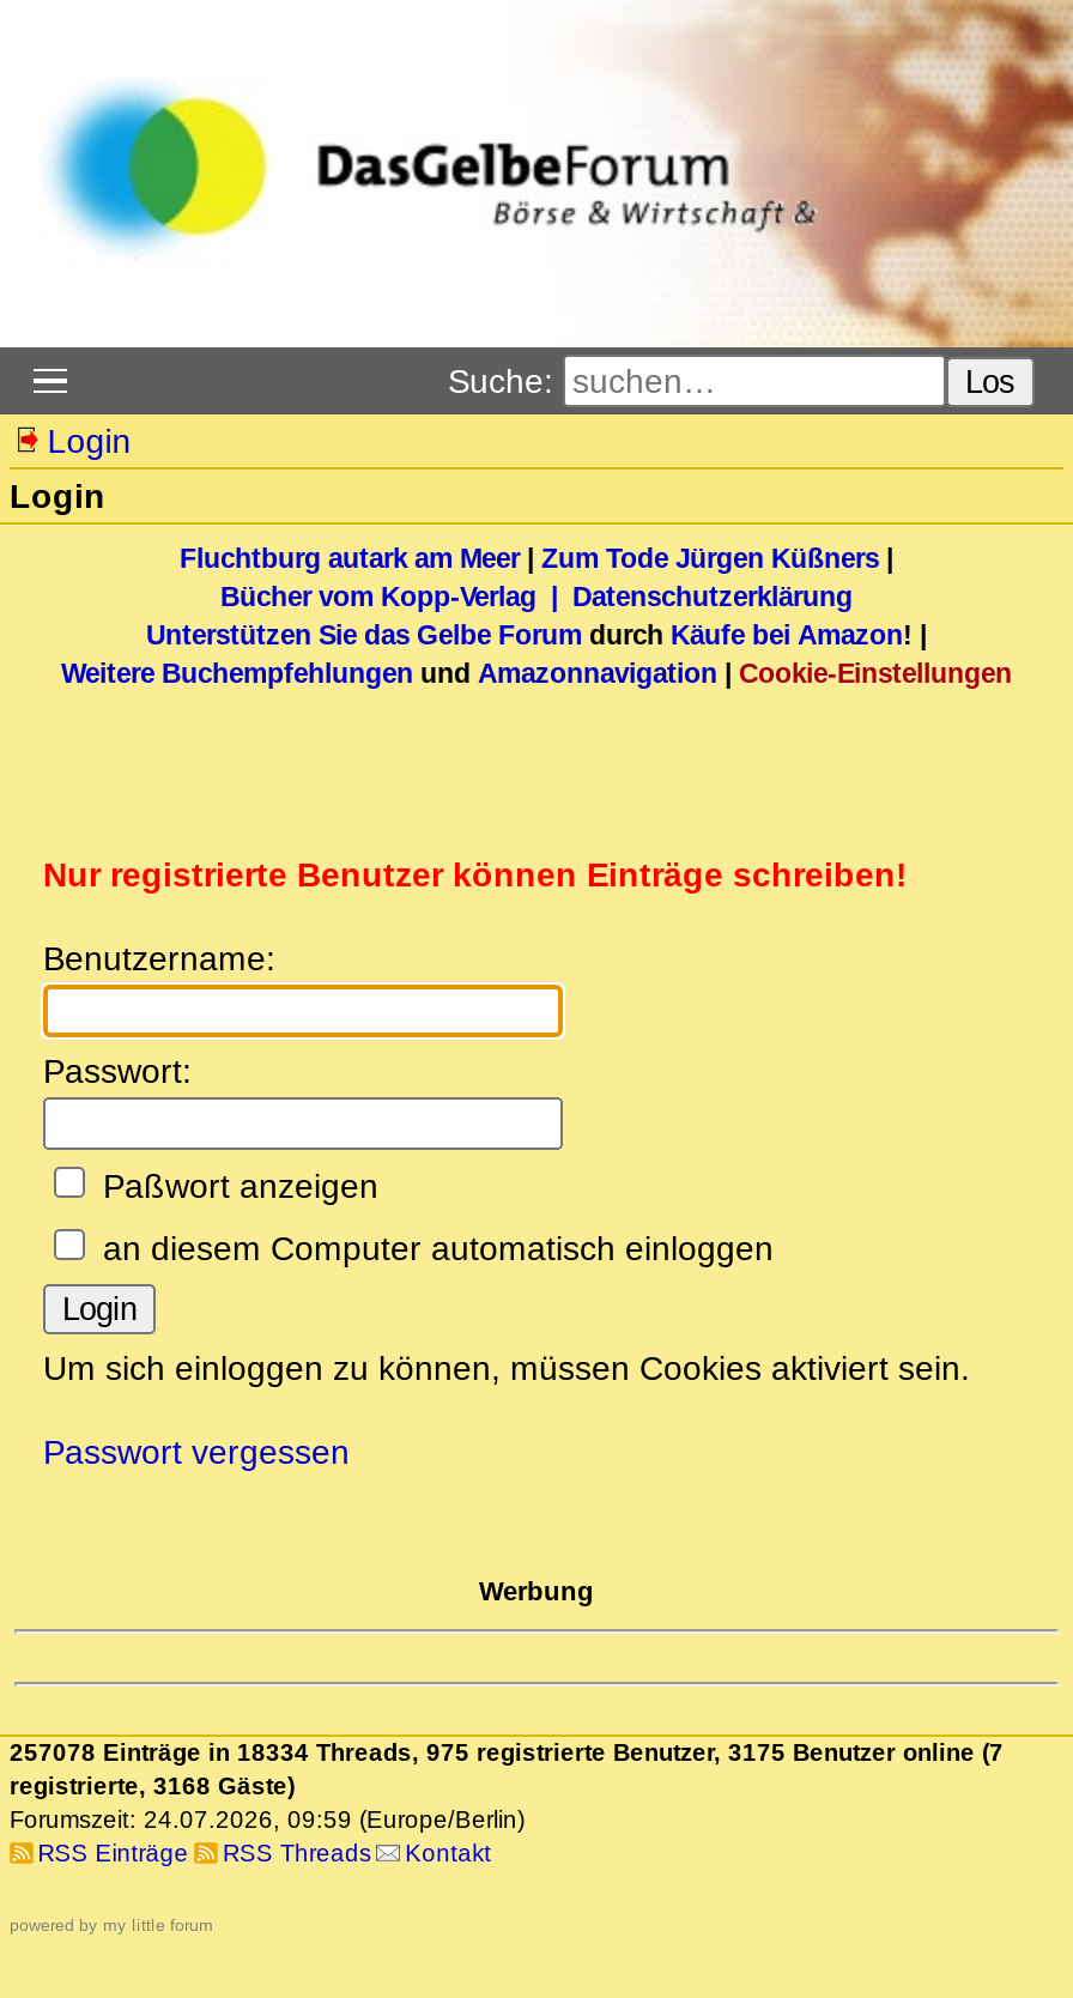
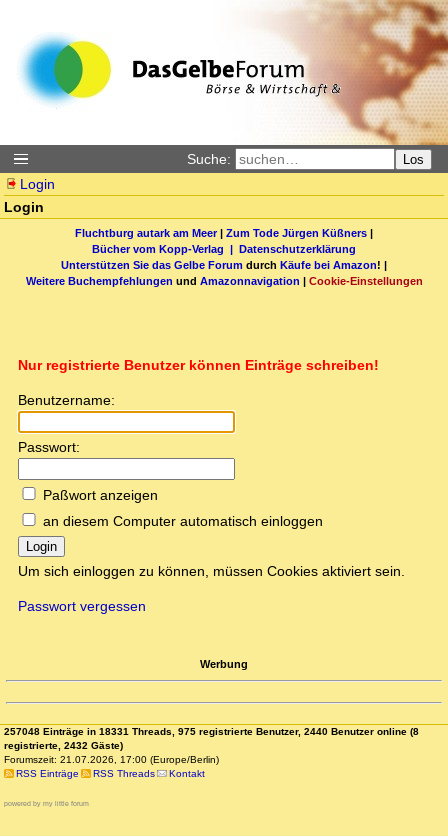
- 257078 Einträge in 18334 Threads, 975 registrierte Benutzer, 3175 Benutzer online (7
+ 257048 Einträge in 18331 Threads, 975 registrierte Benutzer, 2440 Benutzer online (8

- registrierte, 3168 Gäste)
+ registrierte, 2432 Gäste)

- Forumszeit: 24.07.2026, 09:59 (Europe/Berlin)
+ Forumszeit: 21.07.2026, 17:00 (Europe/Berlin)
